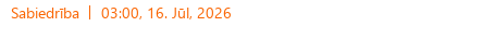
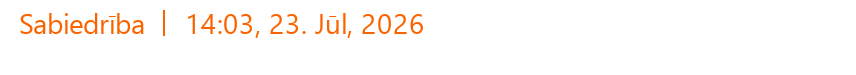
- Sabiedrība 03:00, 16. Jūl, 2026
+ Sabiedrība 14:03, 23. Jūl, 2026
